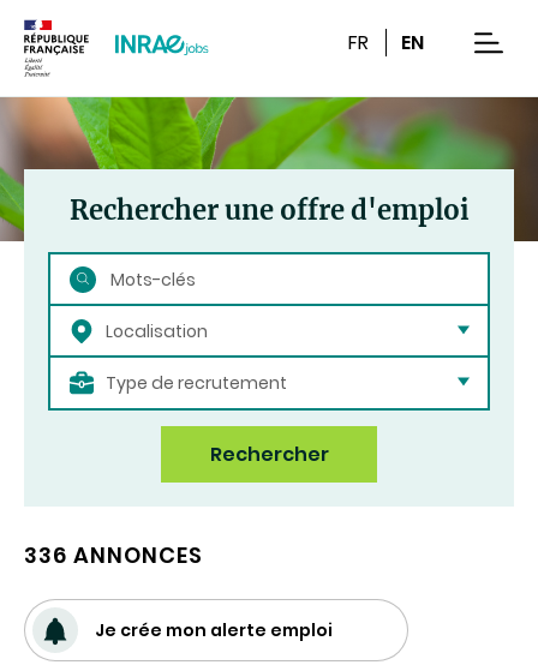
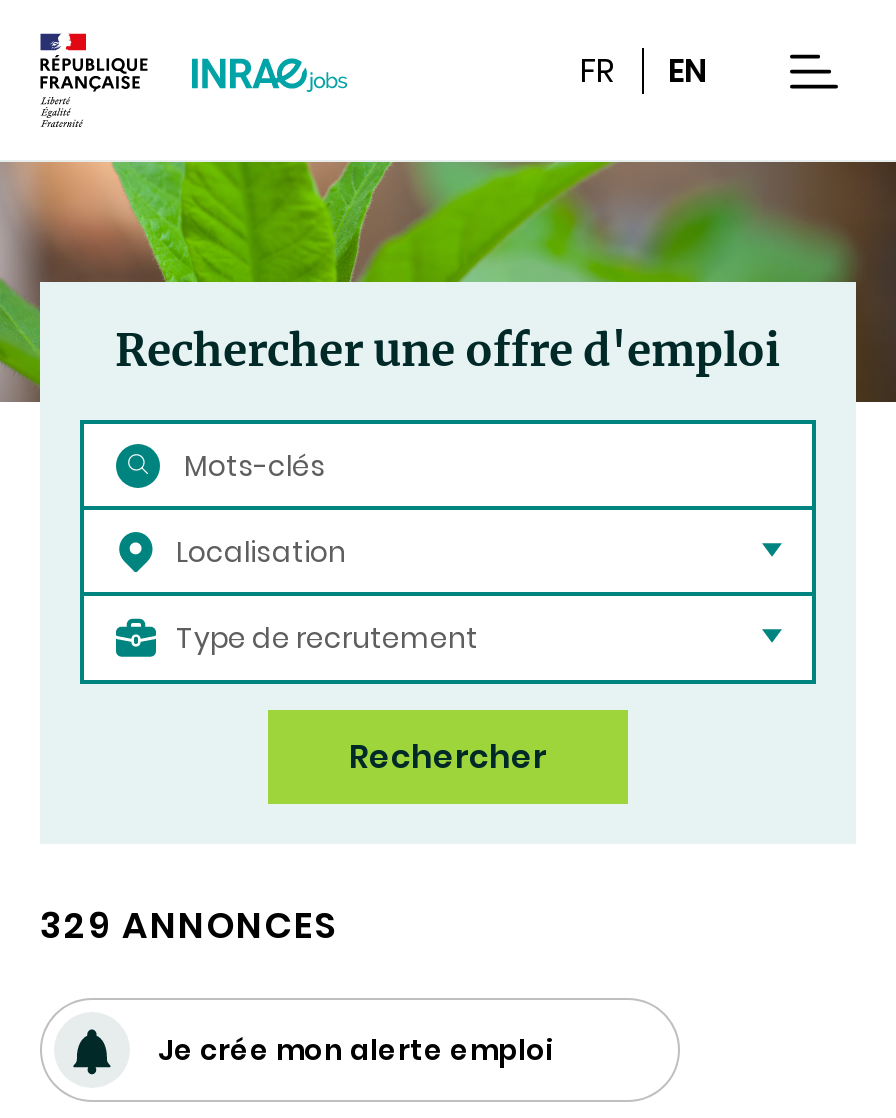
- 336 ANNONCES
+ 329 ANNONCES
